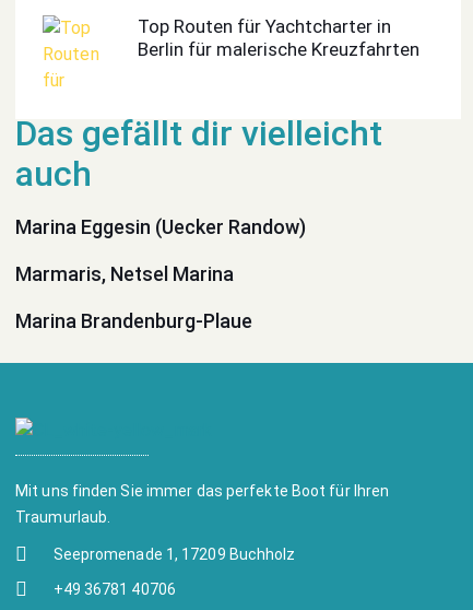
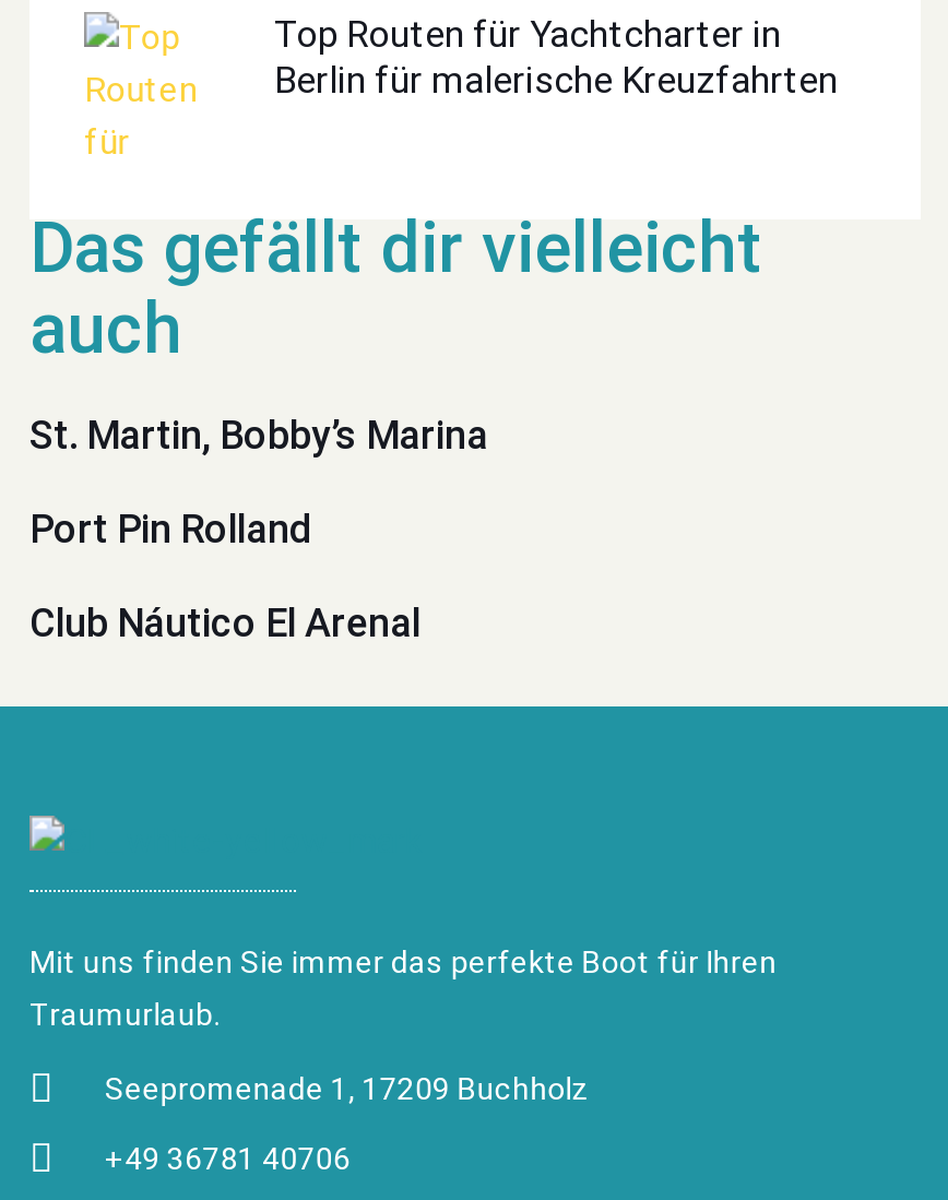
- Marina Eggesin (Uecker Randow)
+ St. Martin, Bobby’s Marina

- Marmaris, Netsel Marina
+ Port Pin Rolland

- Marina Brandenburg-Plaue
+ Club Náutico El Arenal
